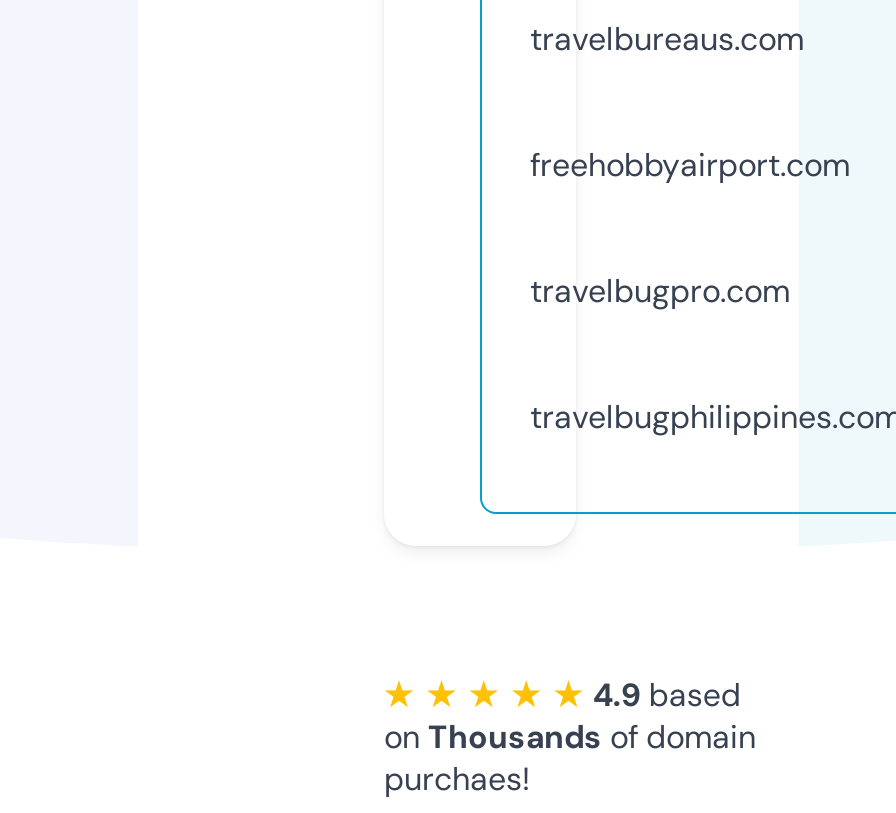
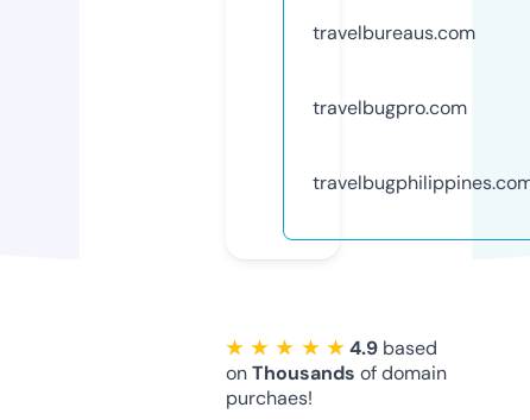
- freehobbyairport.com
